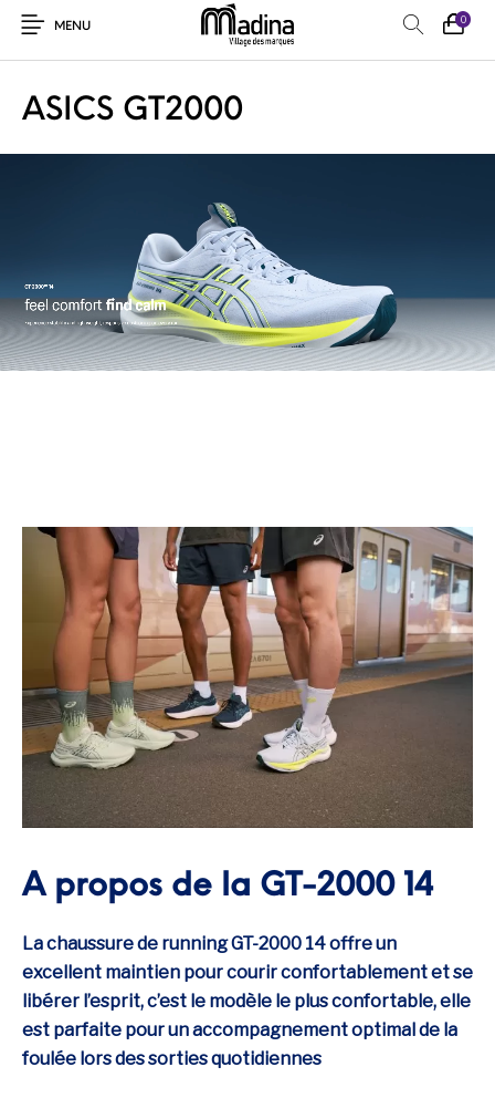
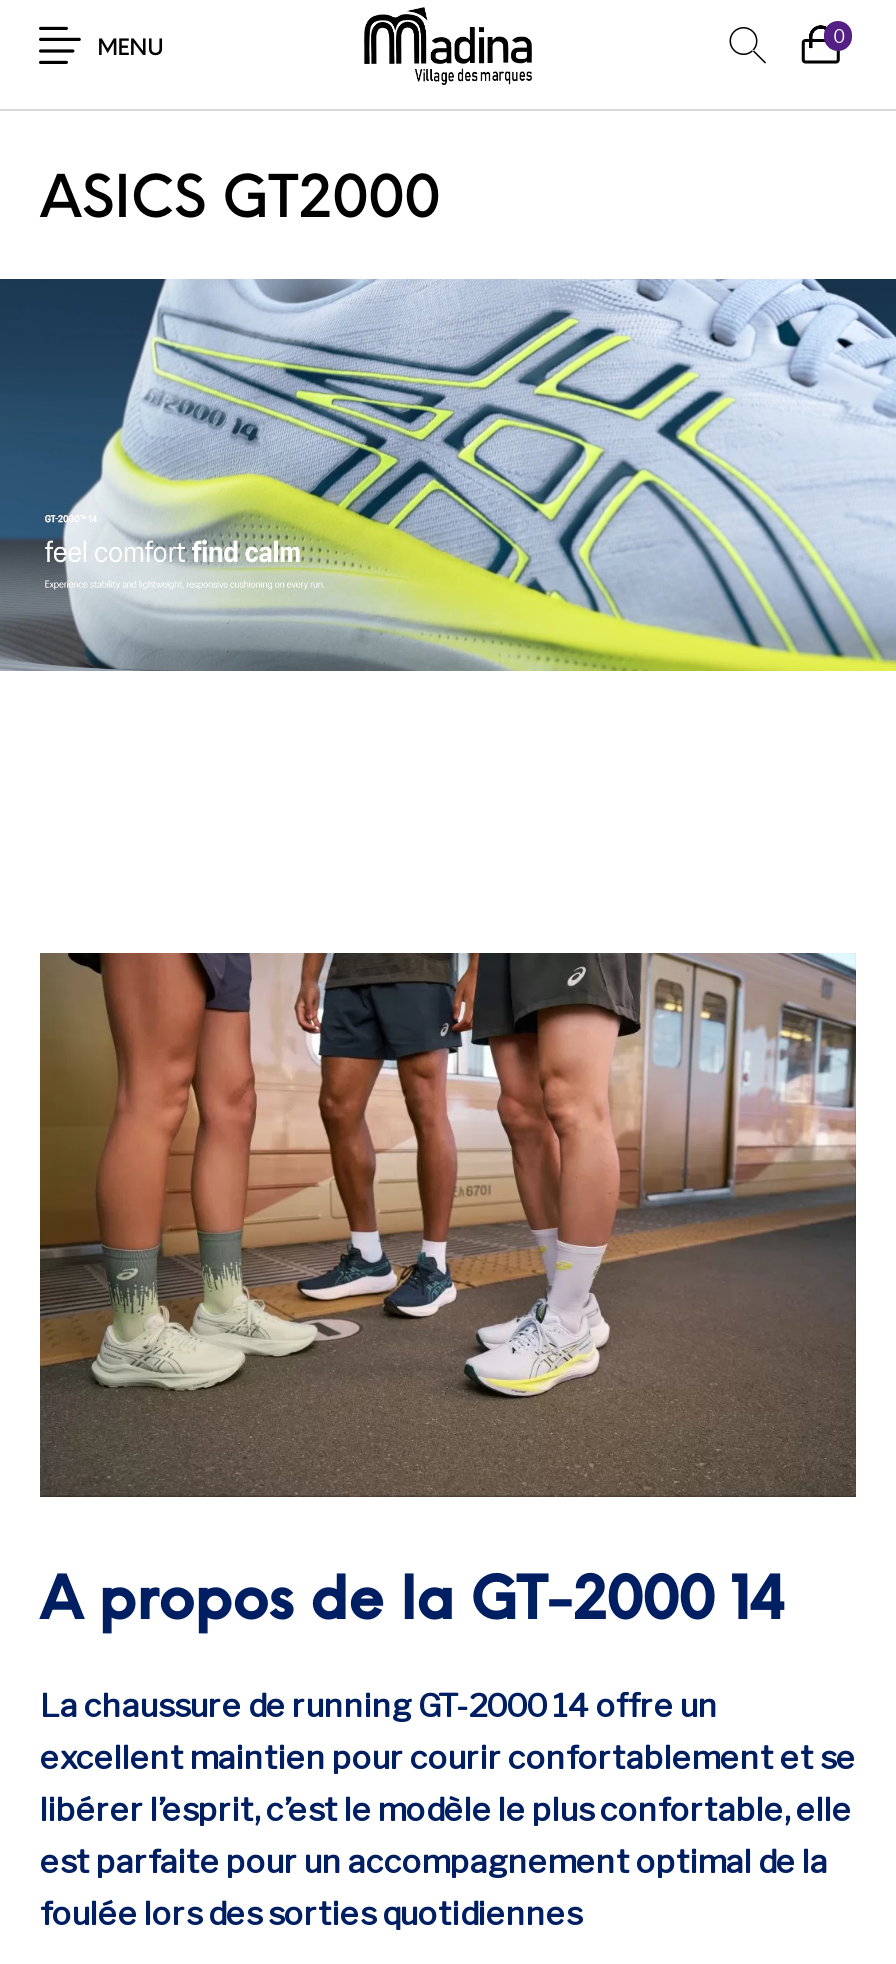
- [image]
+ [image]
